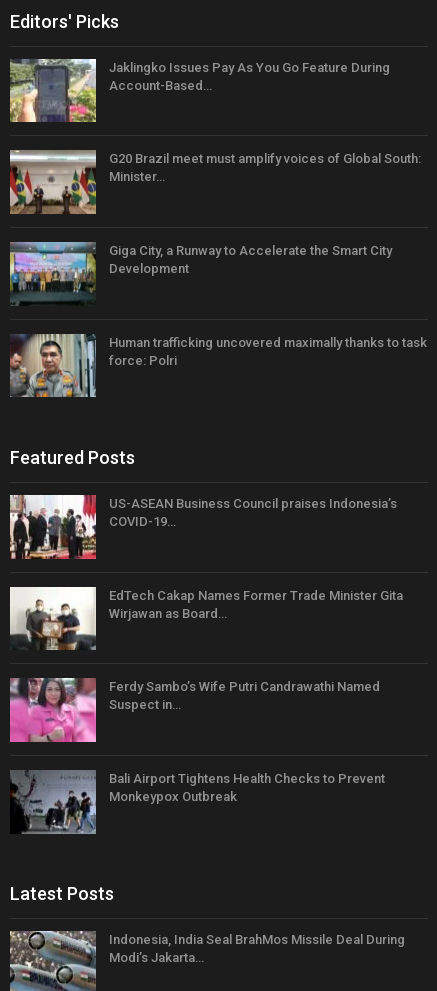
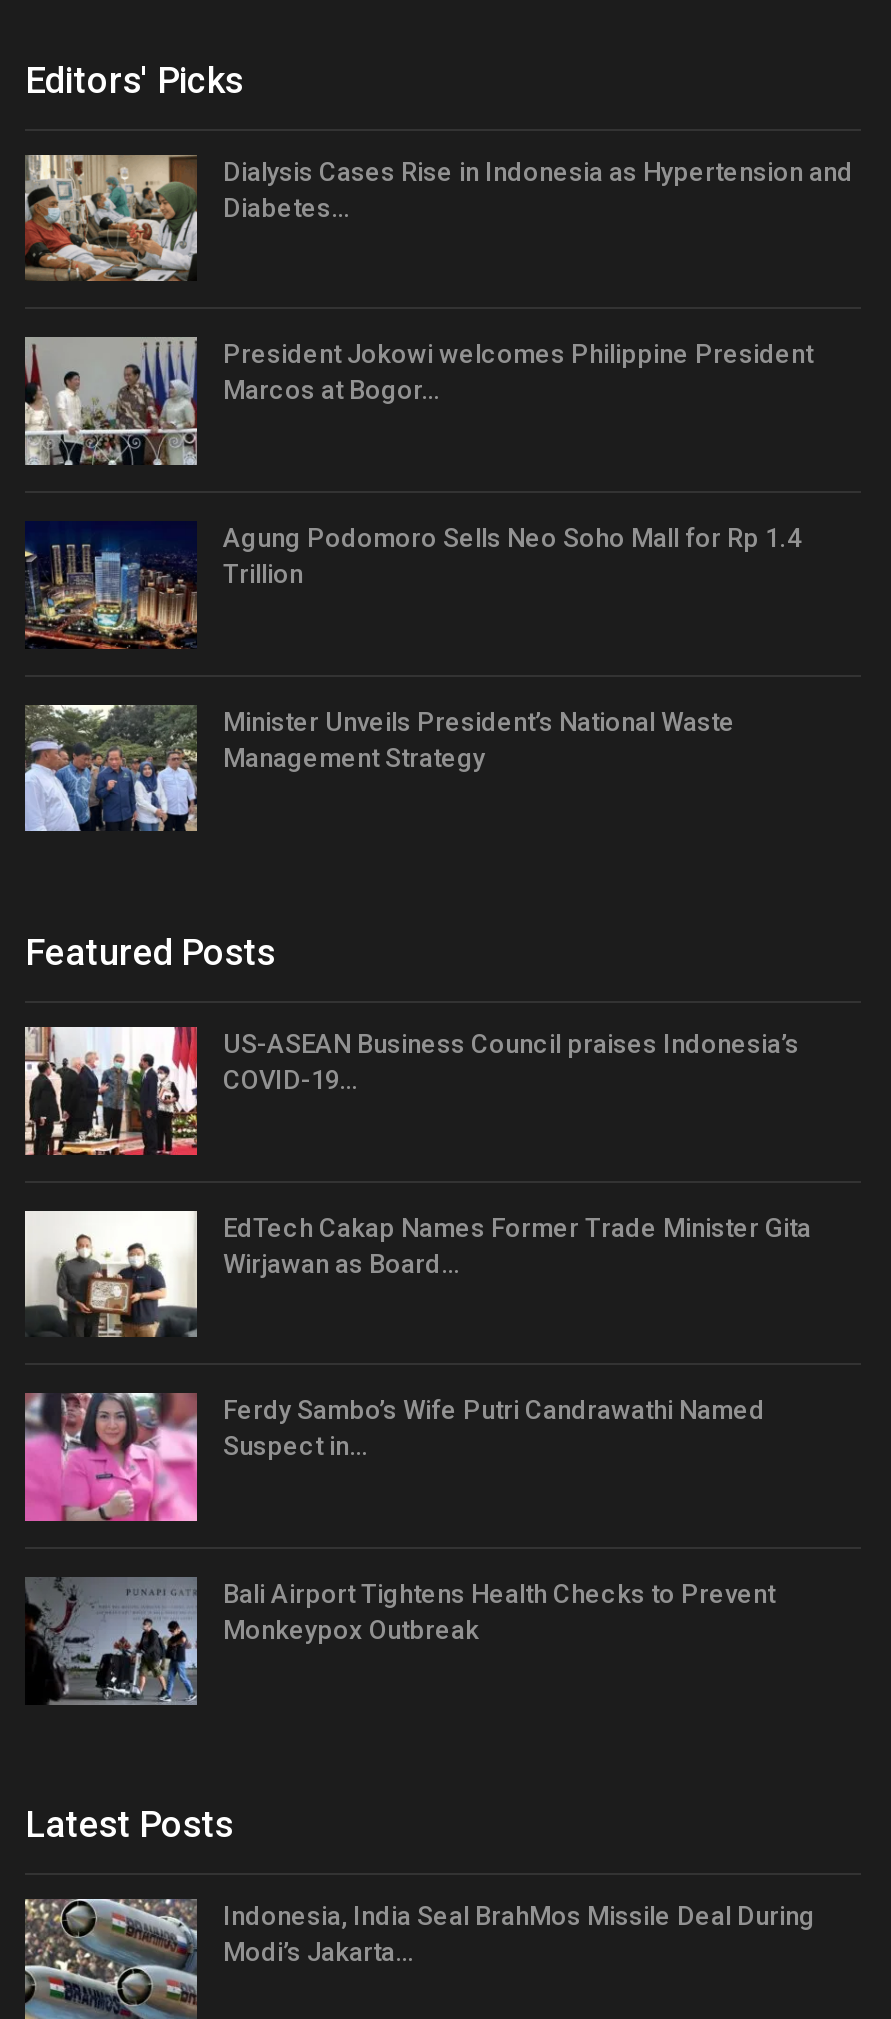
- [image]
- Jaklingko Issues Pay As You Go Feature During
- Account-Based…
+ [image]
+ Dialysis Cases Rise in Indonesia as Hypertension and
+ Diabetes…

- [image]
- G20 Brazil meet must amplify voices of Global South:
- Minister…
+ [image]
+ President Jokowi welcomes Philippine President
+ Marcos at Bogor…

- [image]
- Giga City, a Runway to Accelerate the Smart City
- Development
+ [image]
+ Agung Podomoro Sells Neo Soho Mall for Rp 1.4
+ Trillion

- [image]
- Human trafficking uncovered maximally thanks to task
- force: Polri
+ [image]
+ Minister Unveils President’s National Waste
+ Management Strategy
